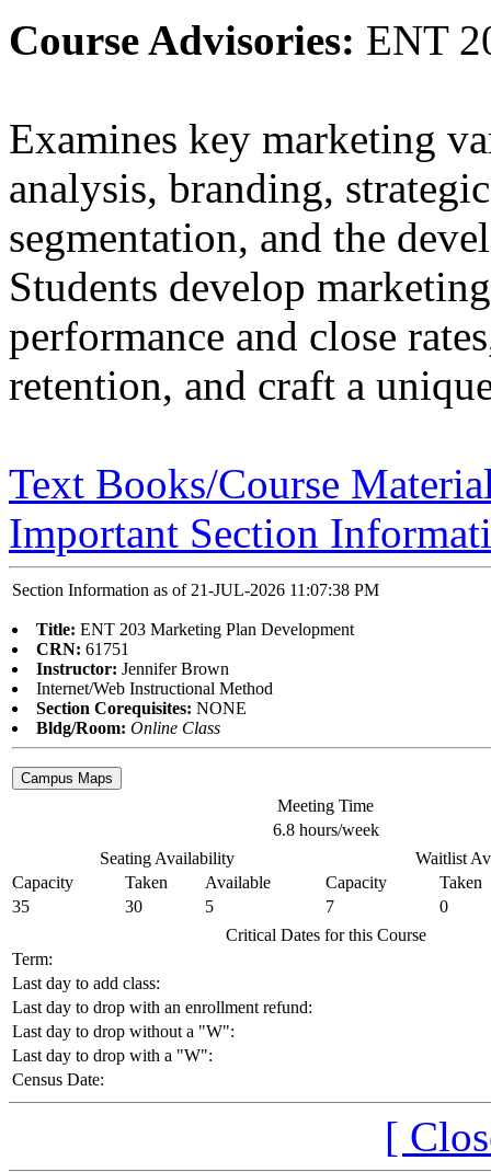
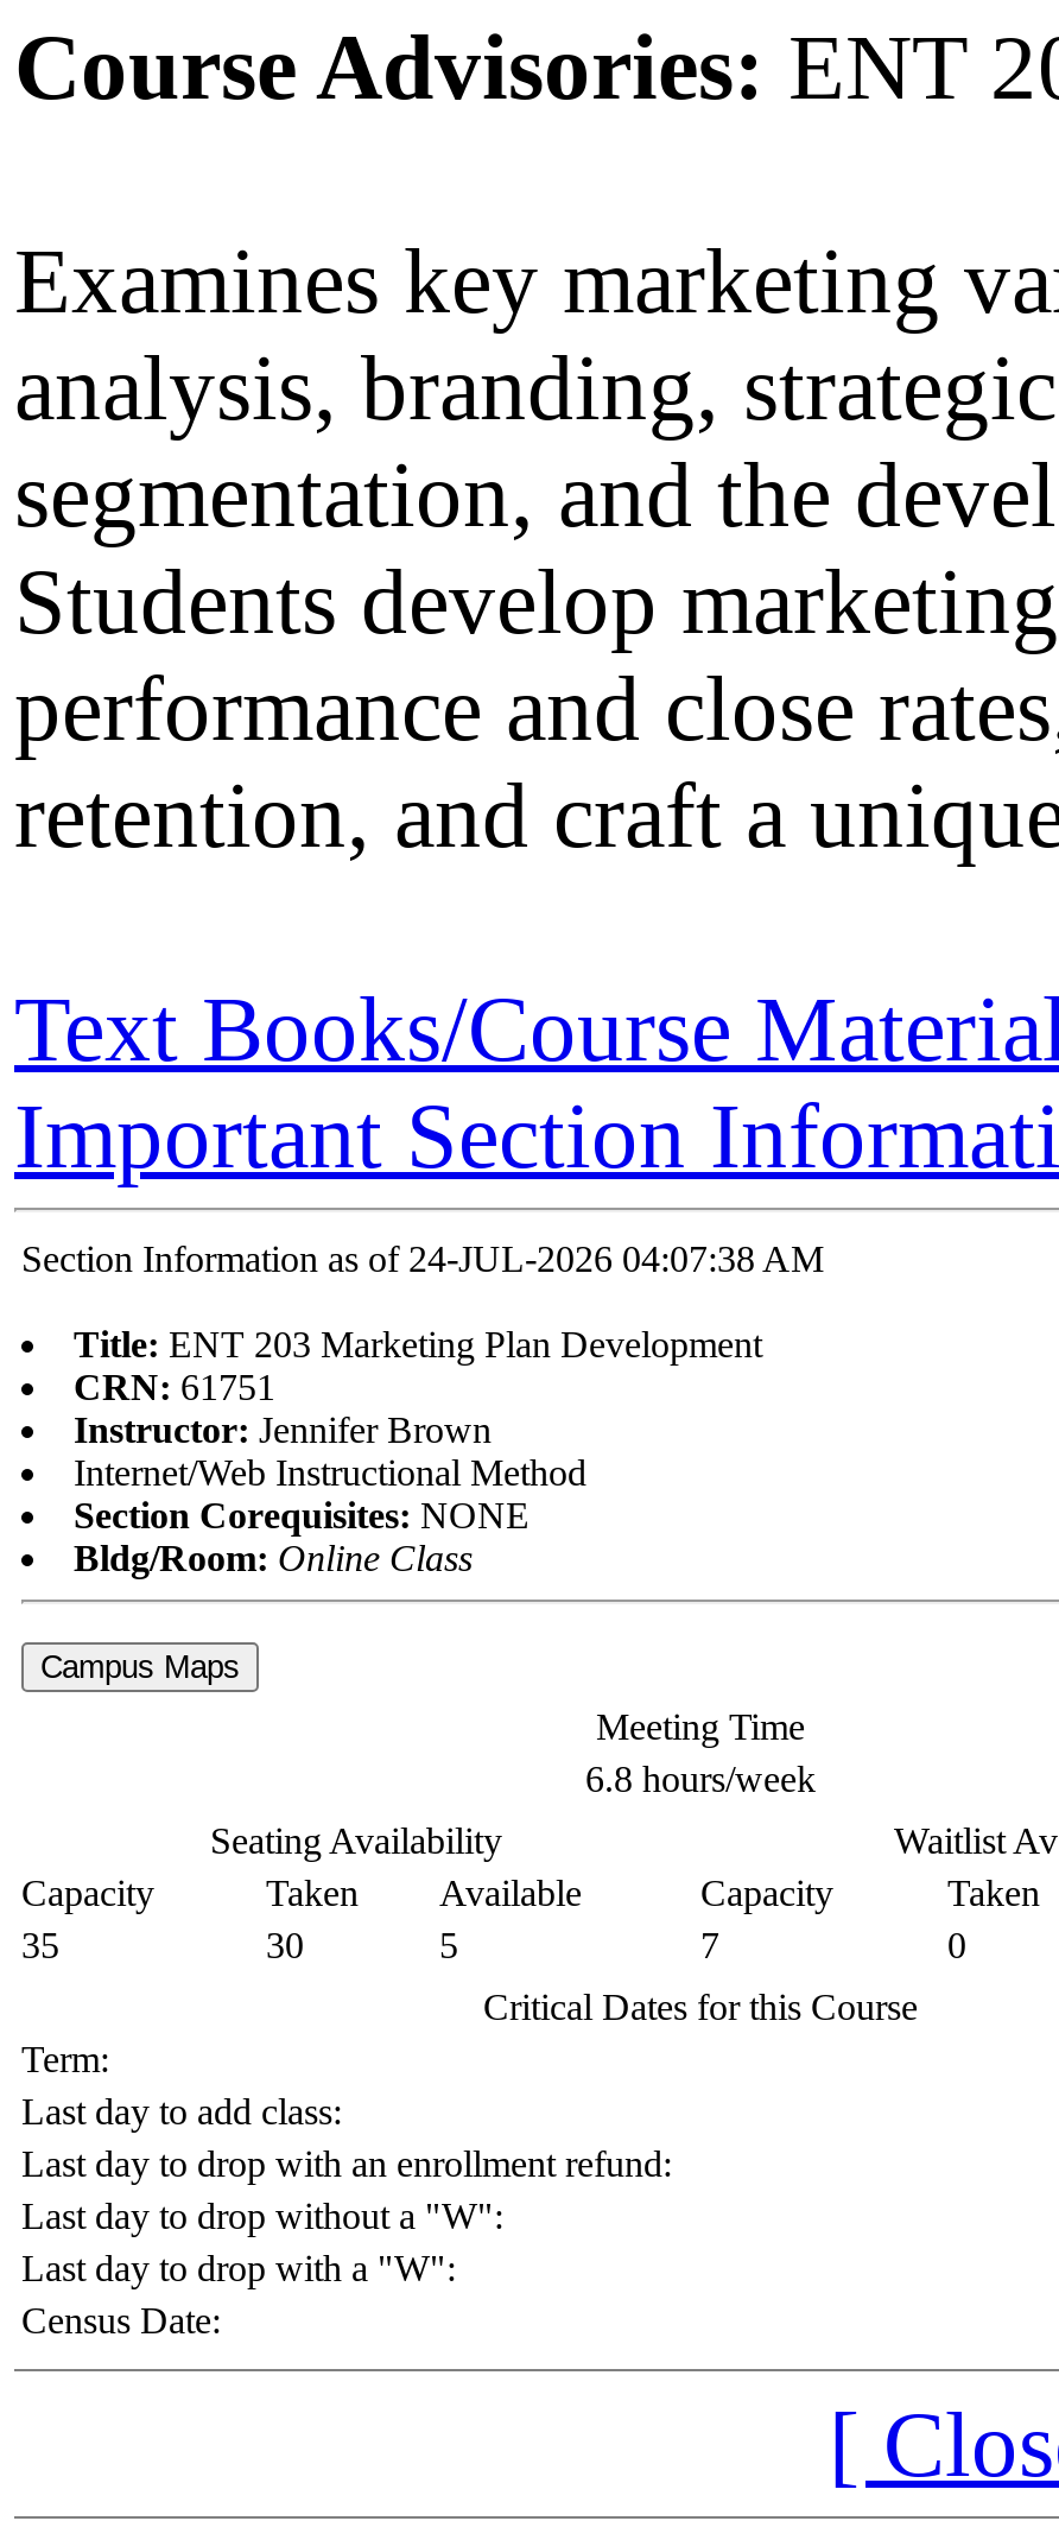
- Section Information as of 21-JUL-2026 11:07:38 PM
+ Section Information as of 24-JUL-2026 04:07:38 AM
